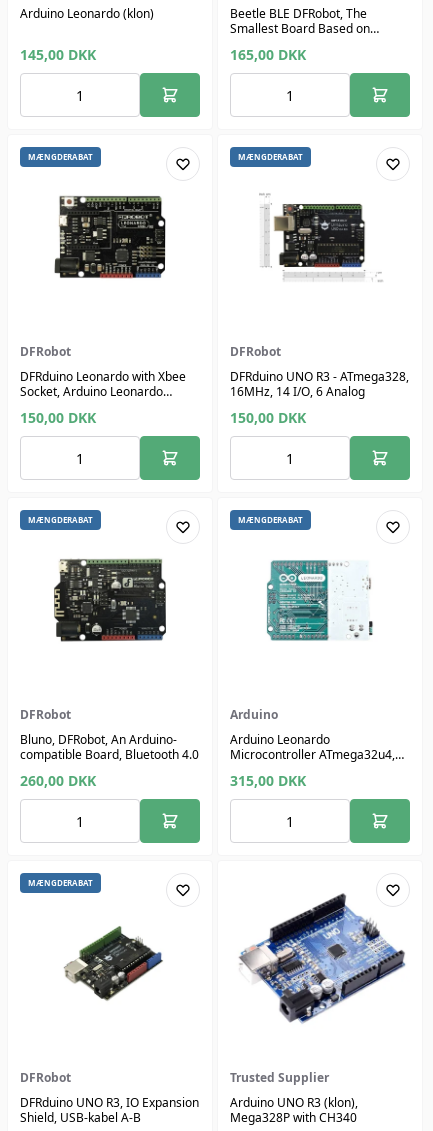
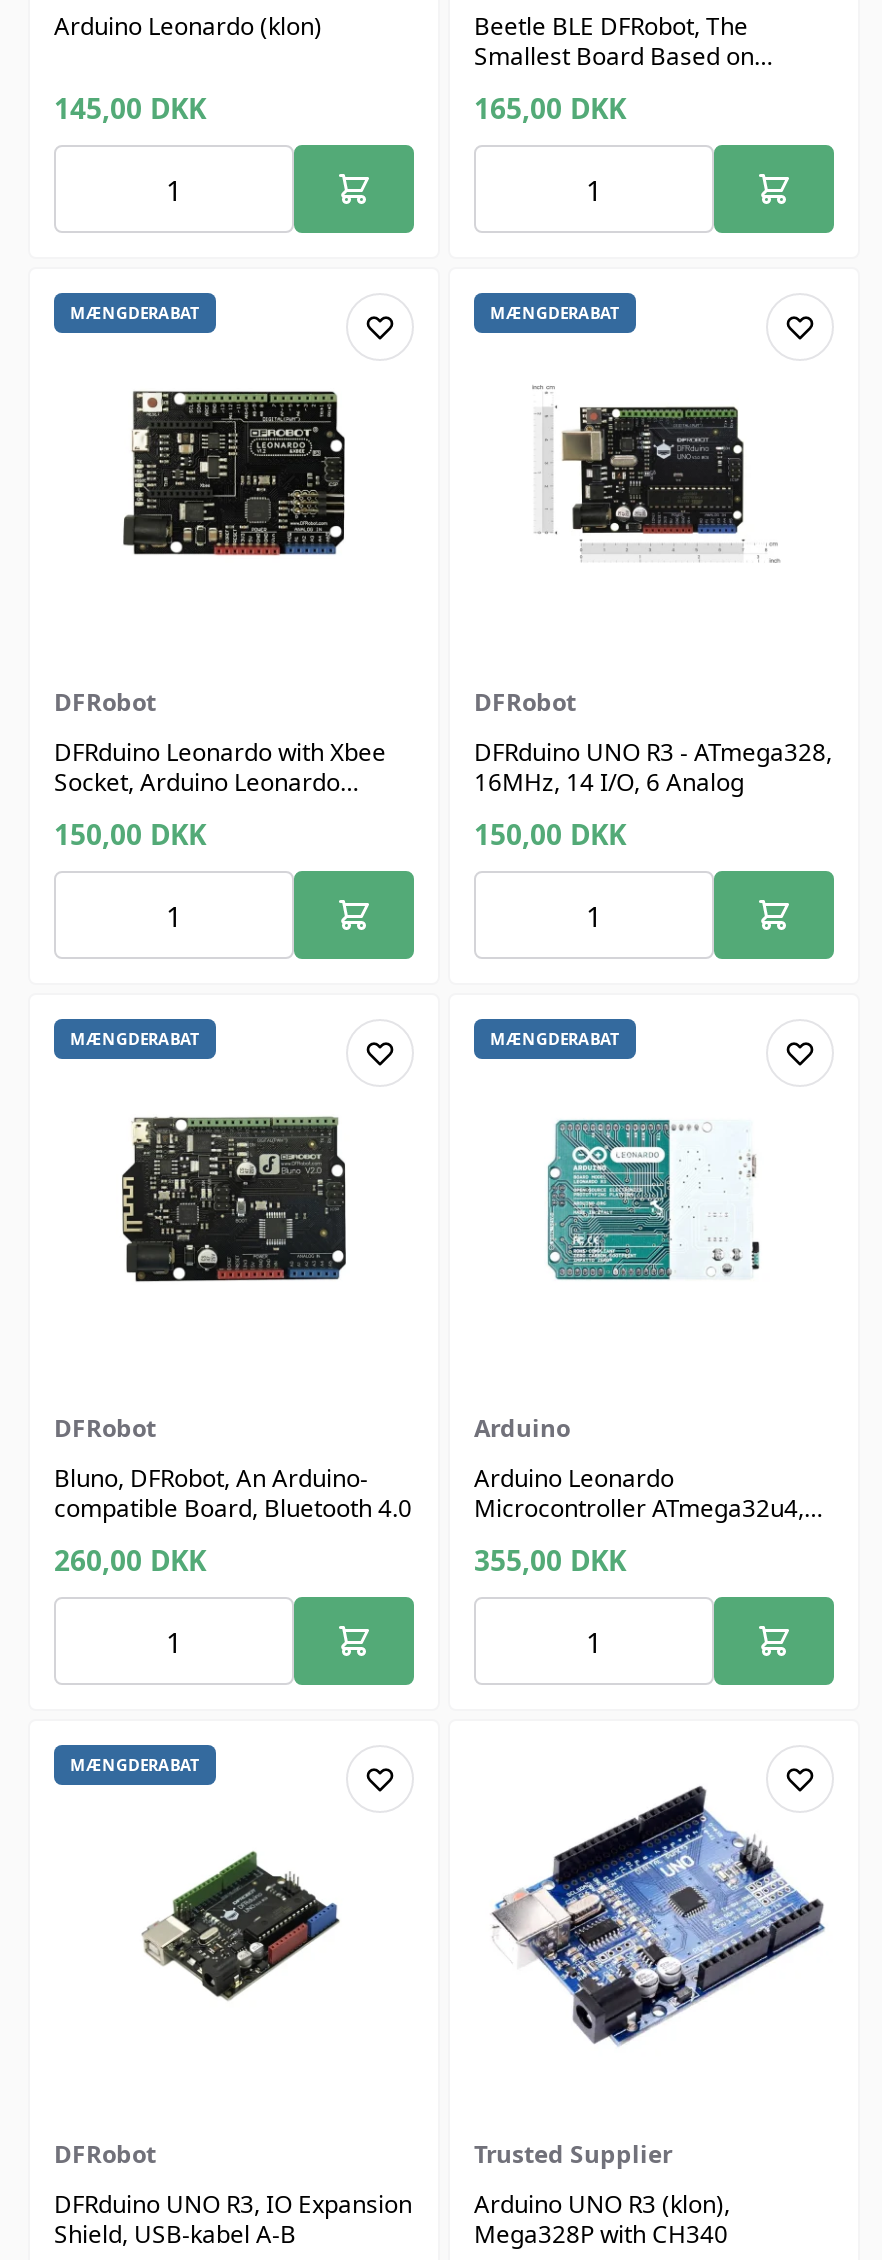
- 315,00 DKK
+ 355,00 DKK
